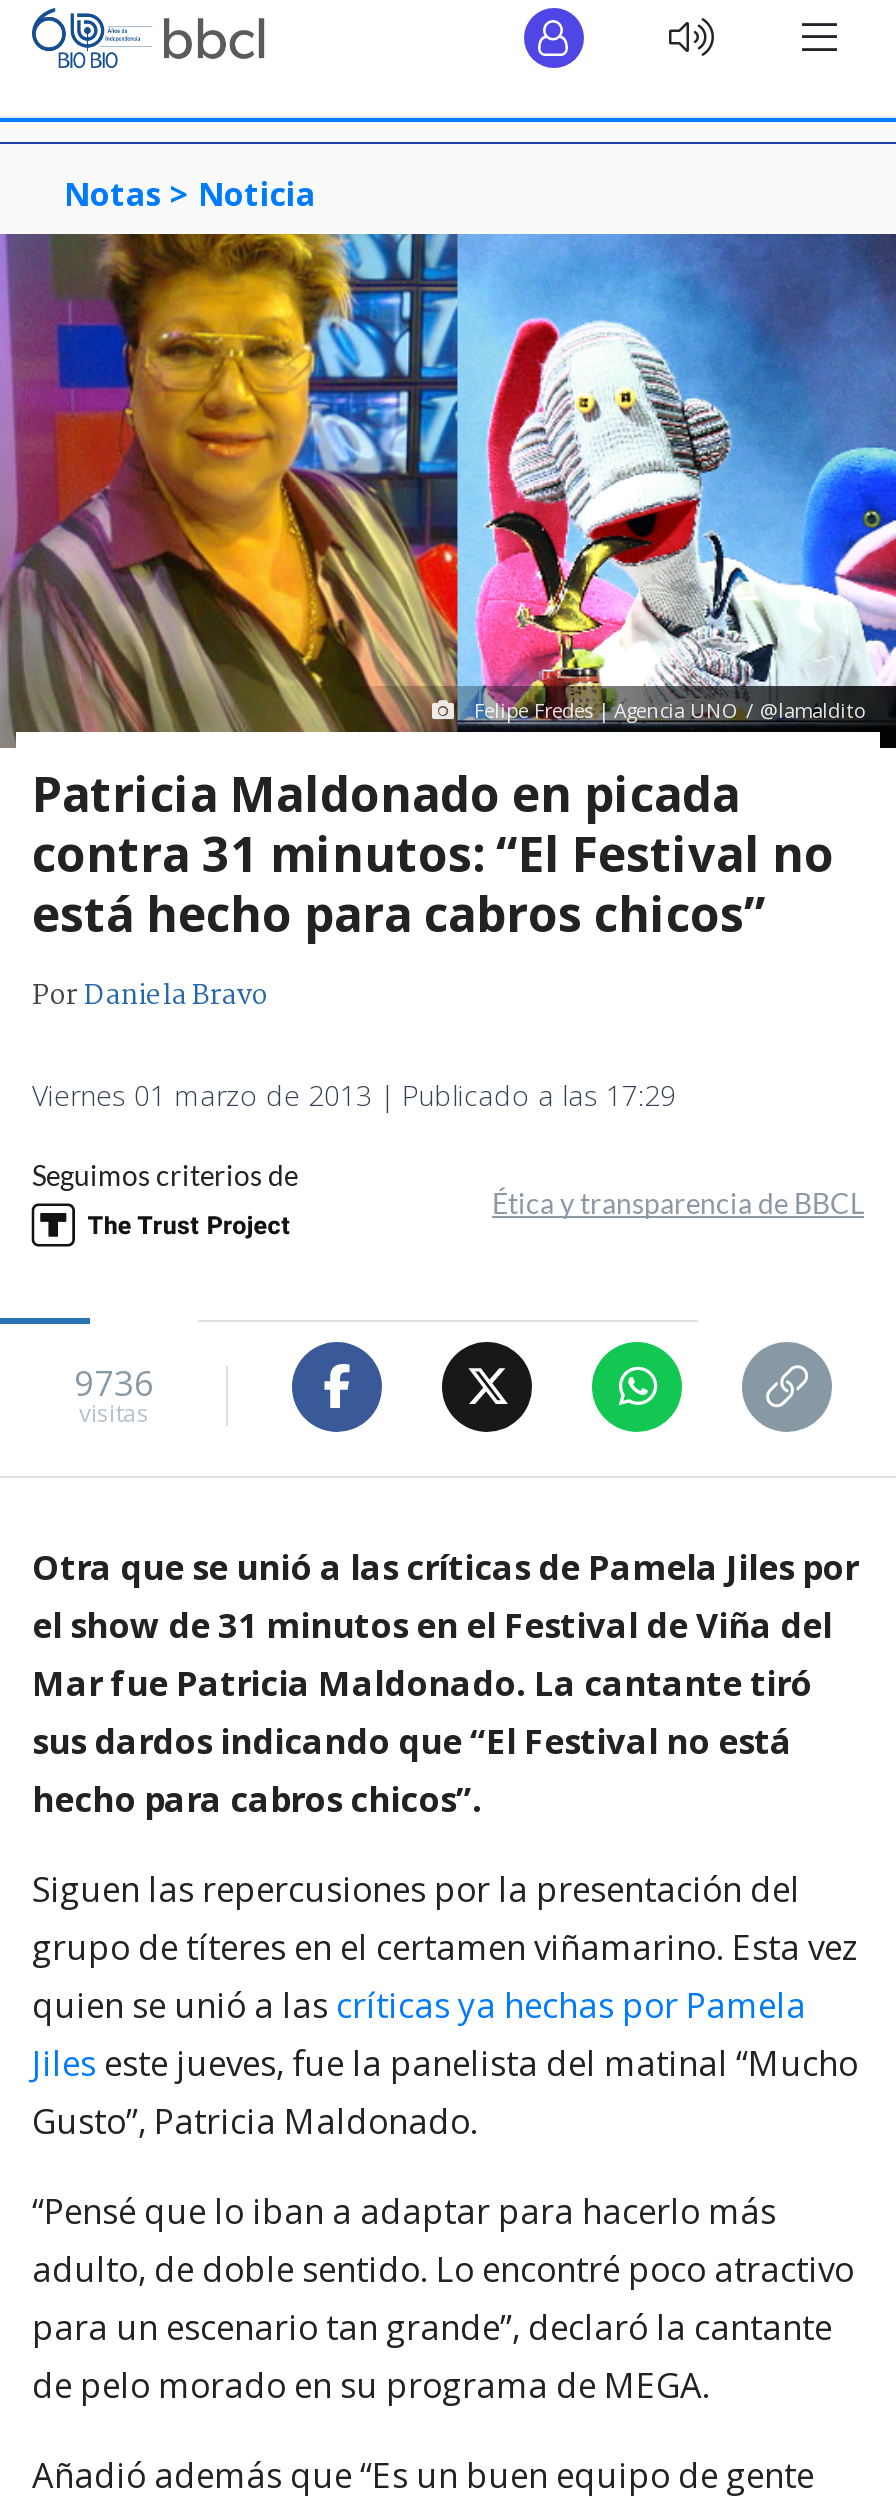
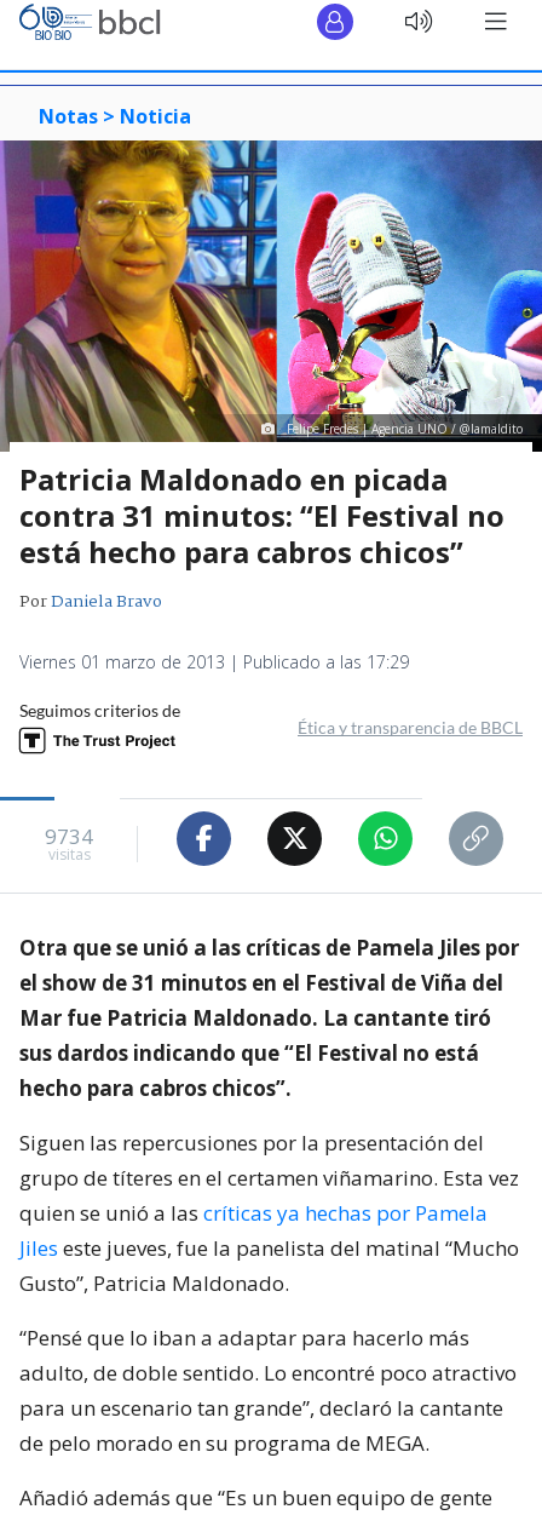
- 9736
+ 9734
